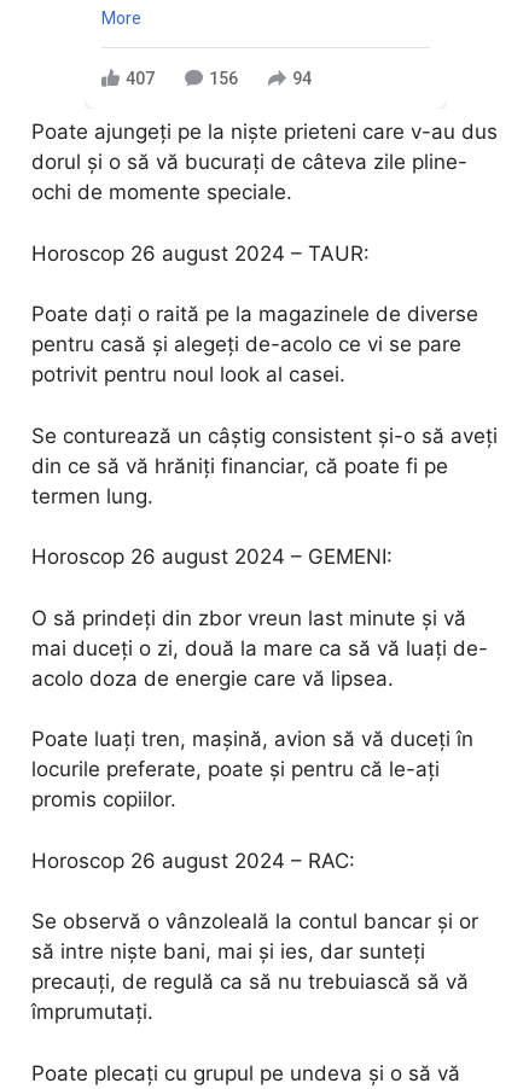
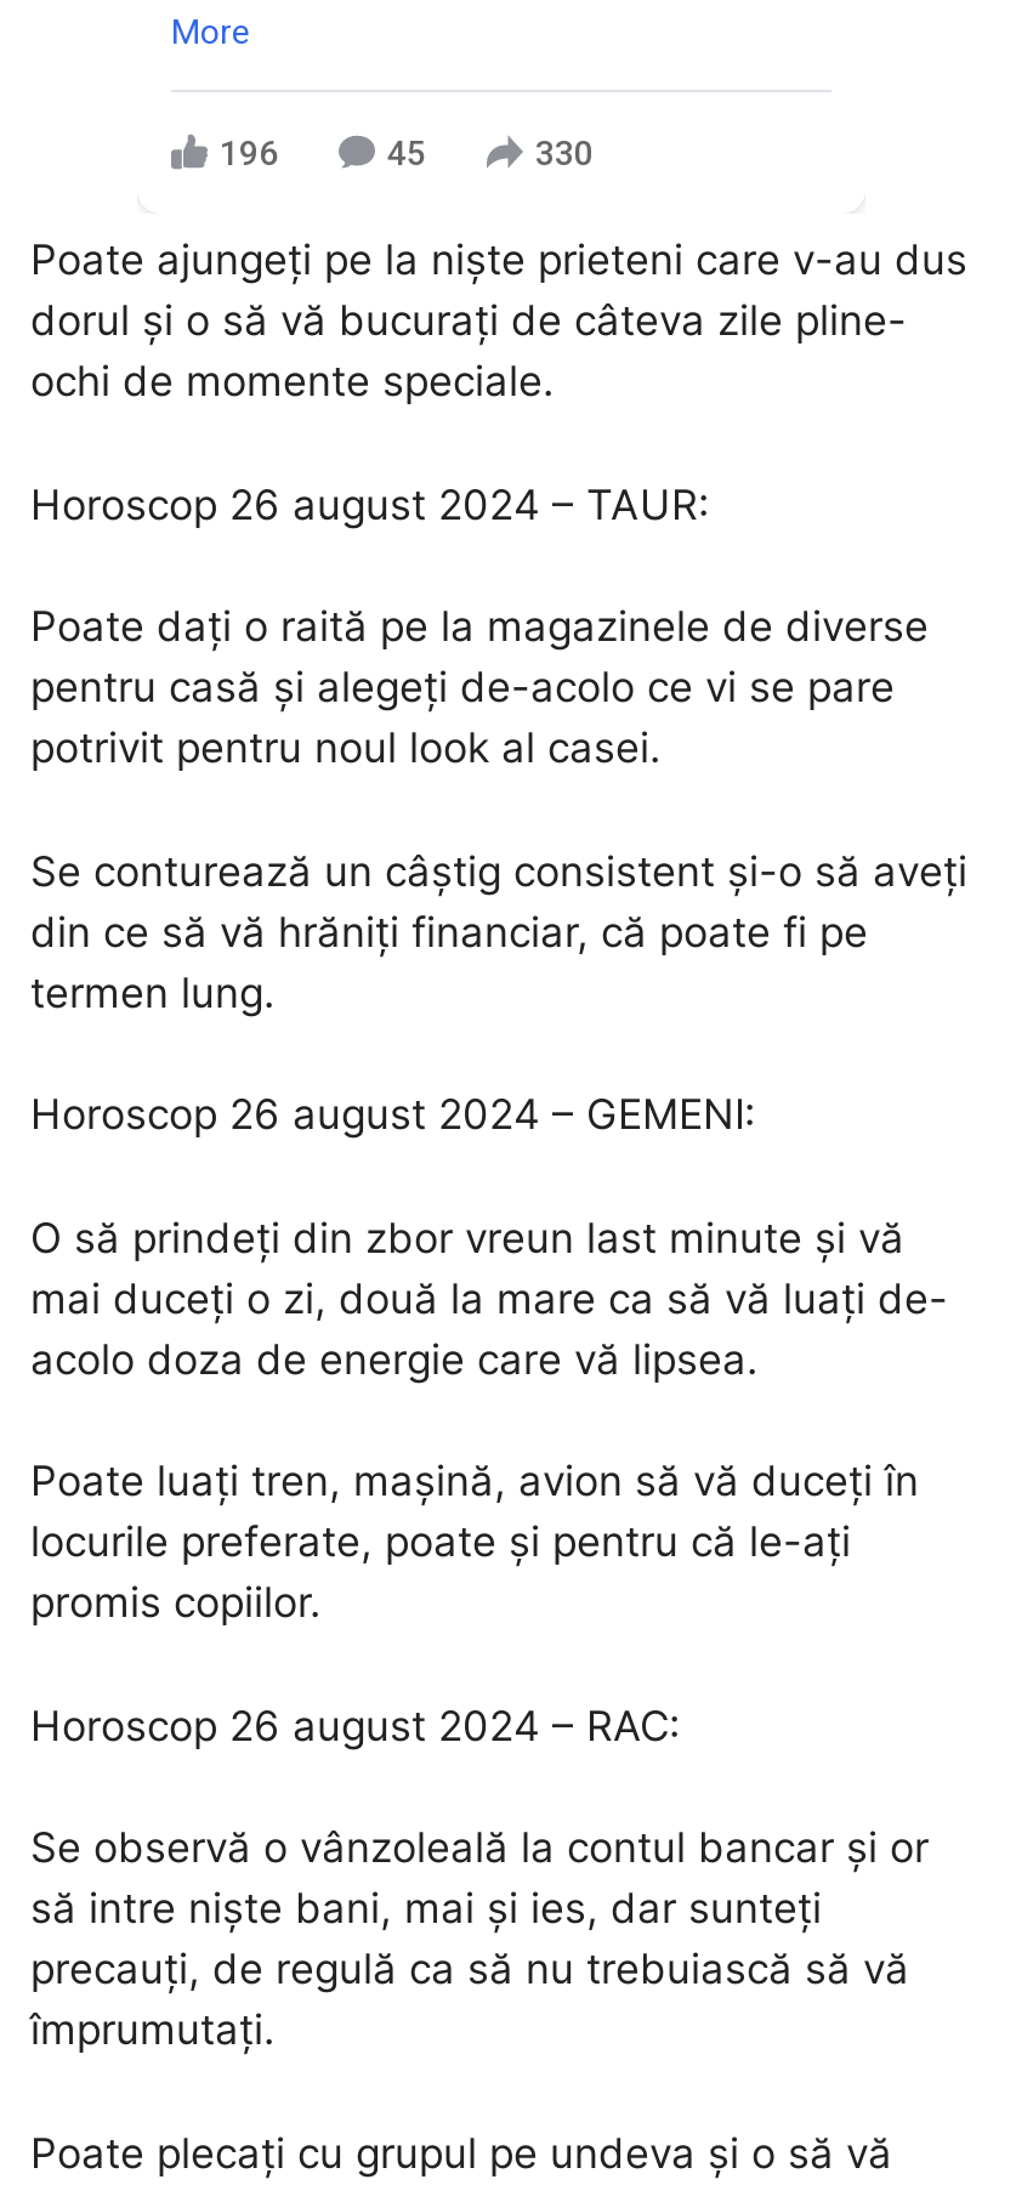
- 407
+ 196

- 156
+ 45

- 94
+ 330
